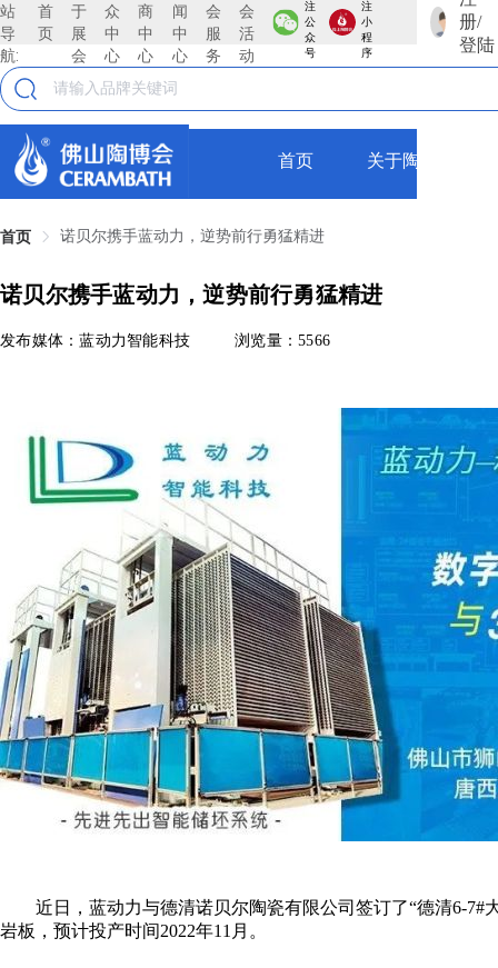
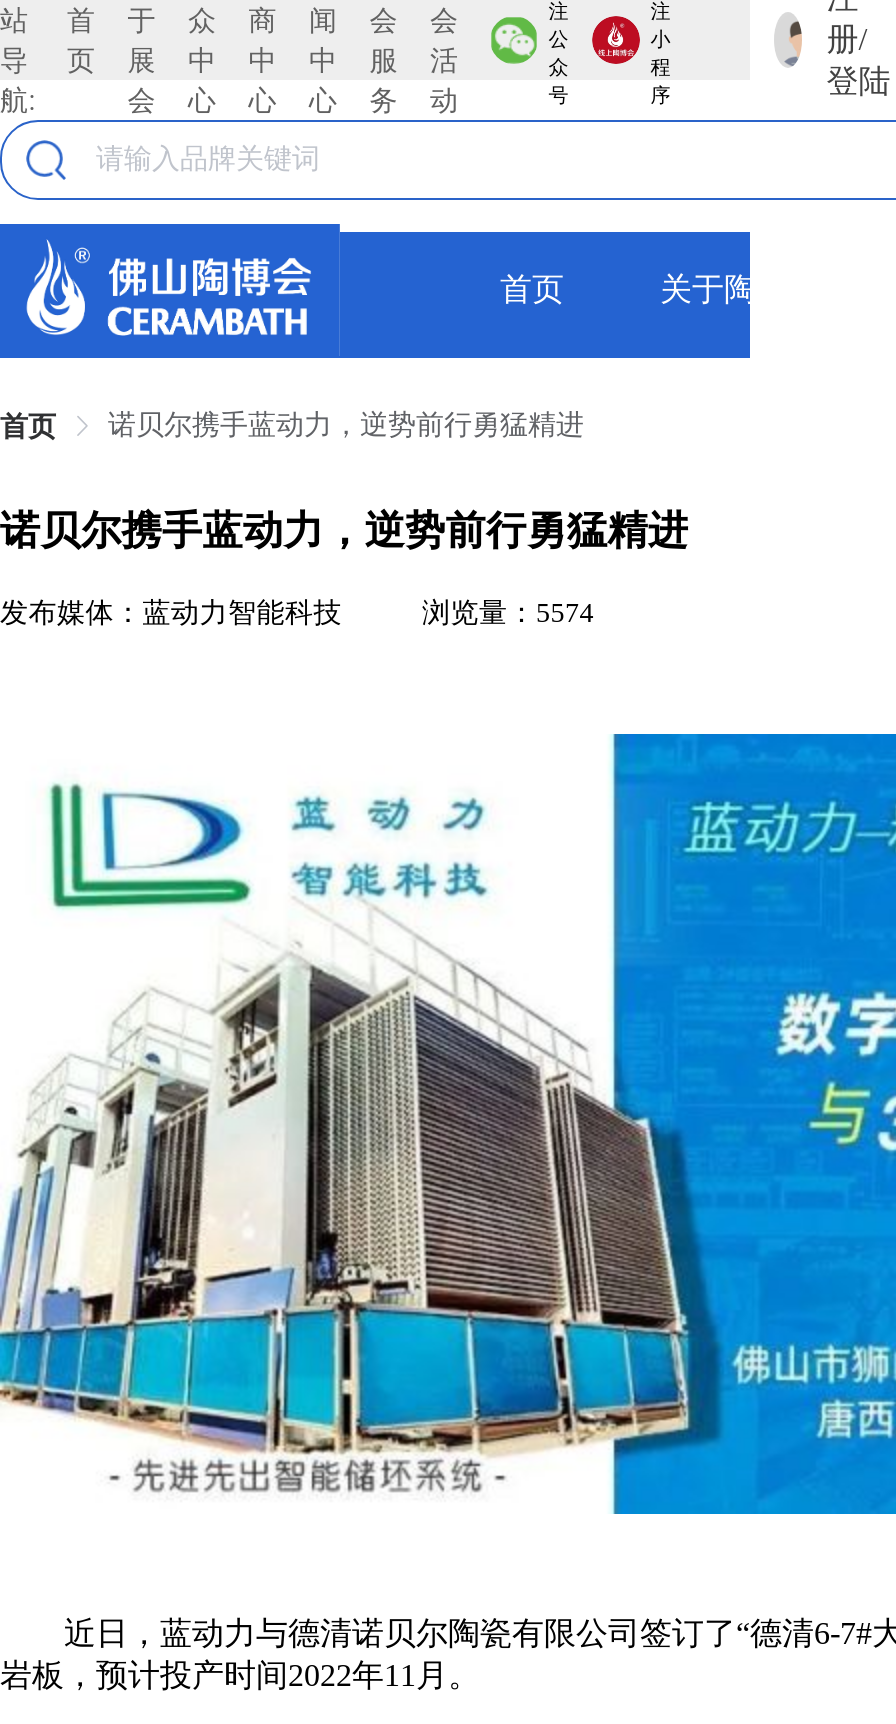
- 浏览量：5566
+ 浏览量：5574
